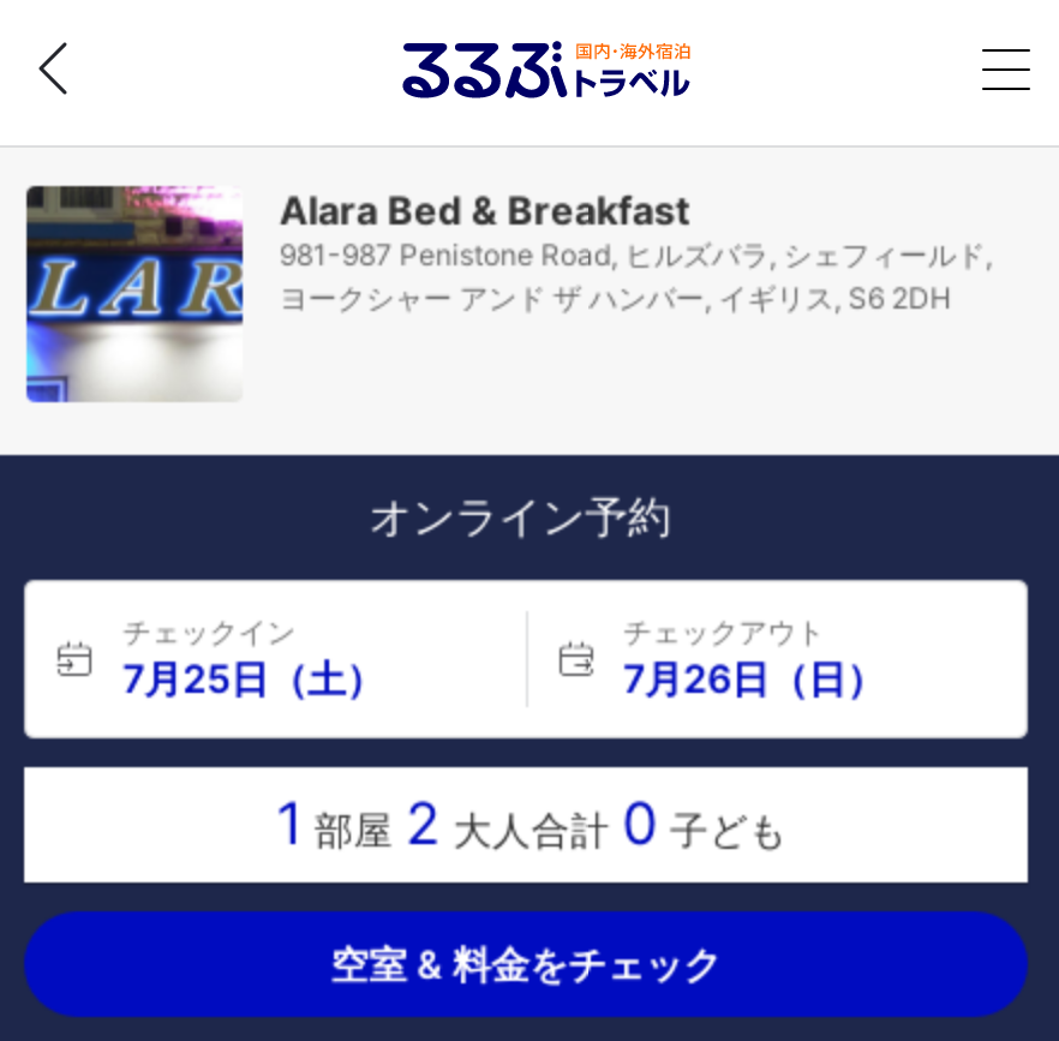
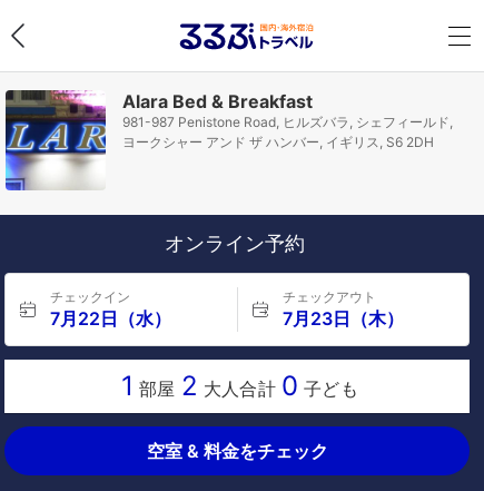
- 7月25日（土）
+ 7月22日（水）

- 7月26日（日）
+ 7月23日（木）
